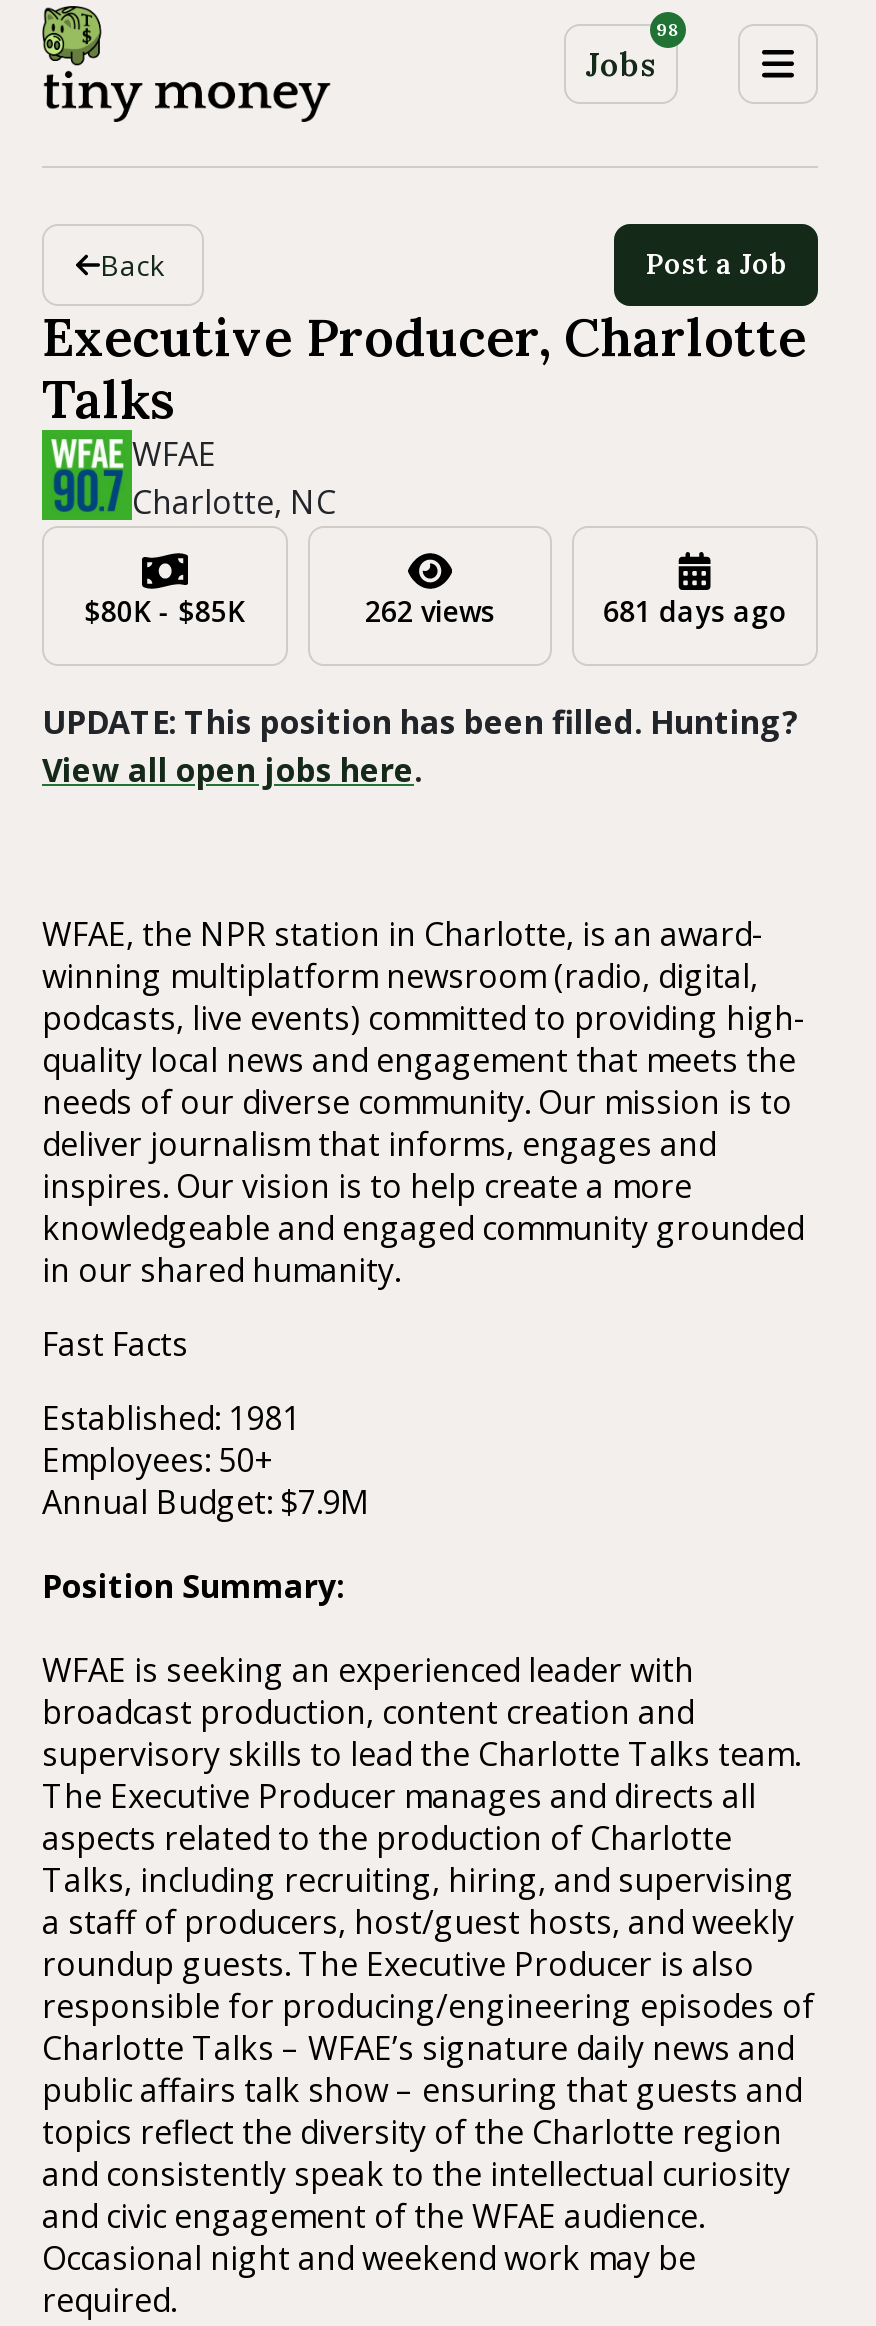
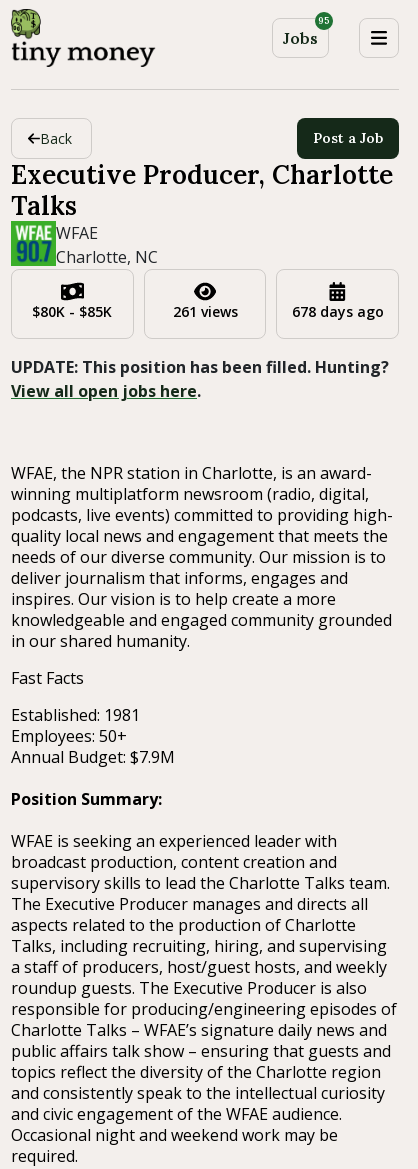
- 98
+ 95

- 262 views
+ 261 views

- 681 days ago
+ 678 days ago
